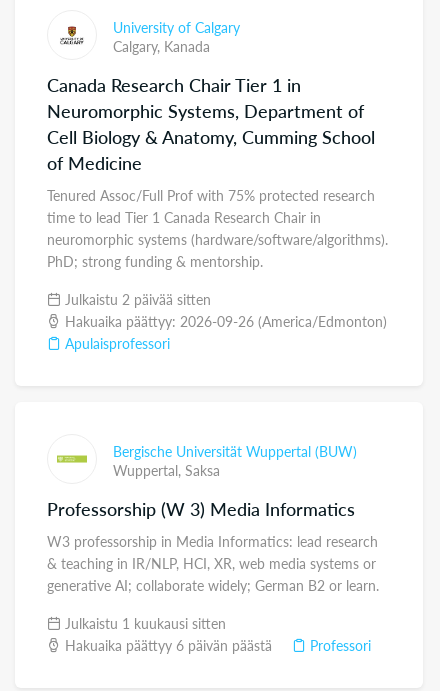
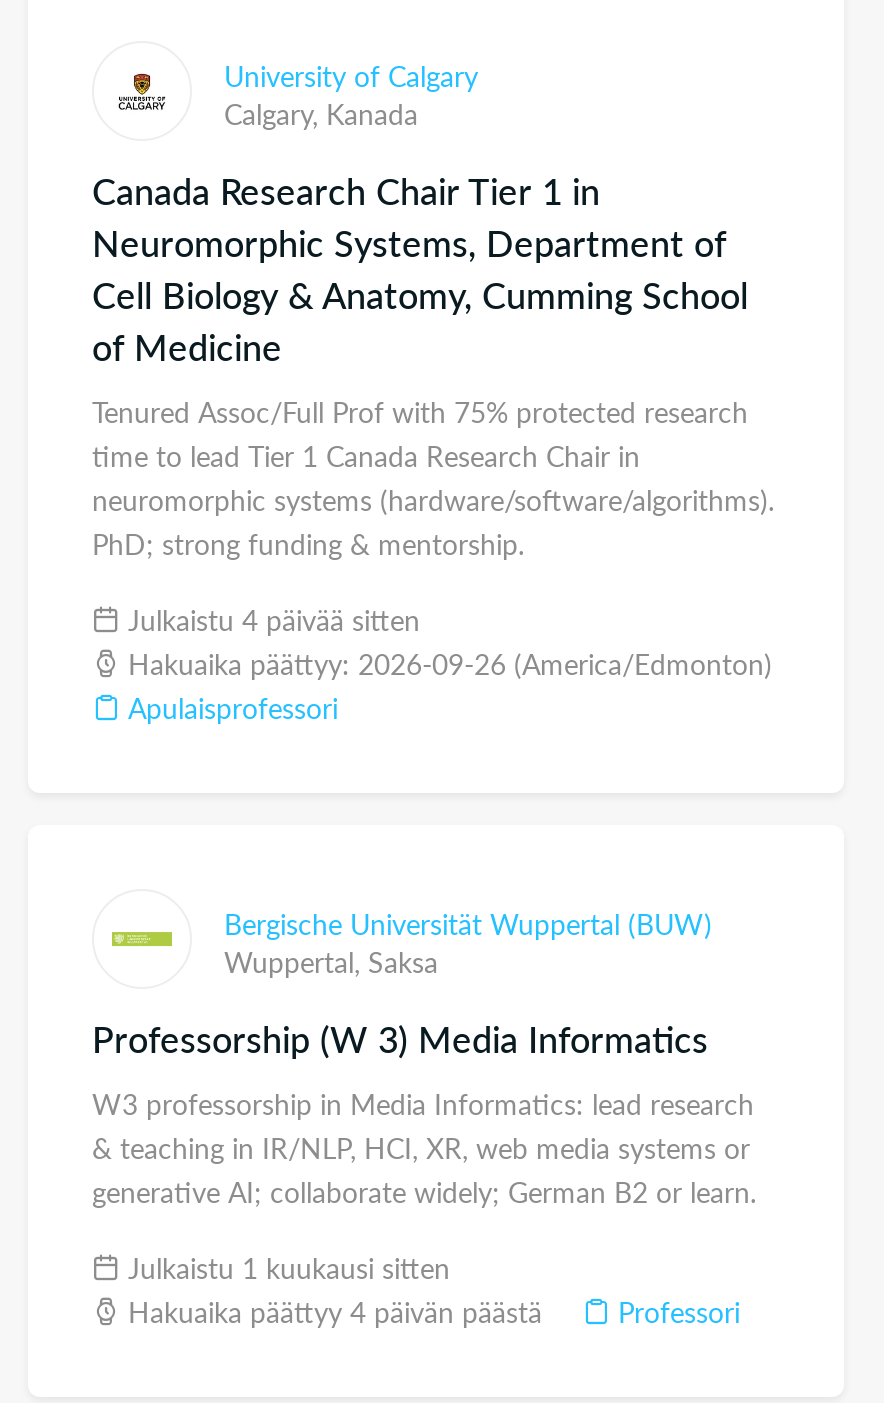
- Julkaistu 2 päivää sitten
+ Julkaistu 4 päivää sitten

- Hakuaika päättyy 6 päivän päästä
+ Hakuaika päättyy 4 päivän päästä
